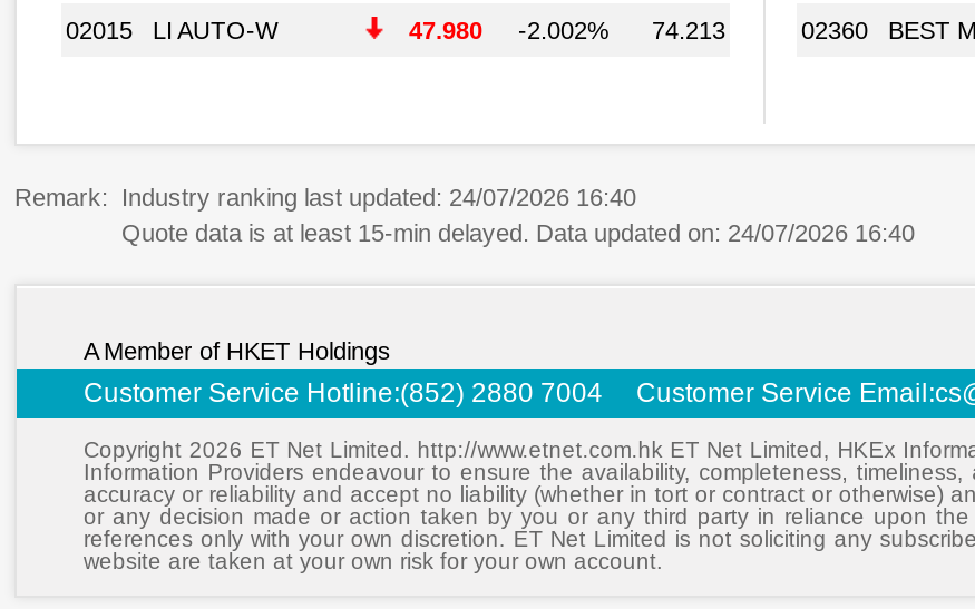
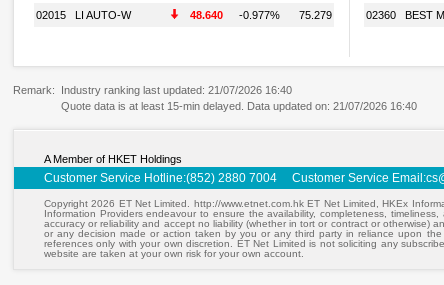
- 47.980
+ 48.640

- -2.002%
+ -0.977%

- 74.213
+ 75.279

- Remark: Industry ranking last updated: 24/07/2026 16:40
+ Remark: Industry ranking last updated: 21/07/2026 16:40

- Quote data is at least 15-min delayed. Data updated on: 24/07/2026 16:40
+ Quote data is at least 15-min delayed. Data updated on: 21/07/2026 16:40
